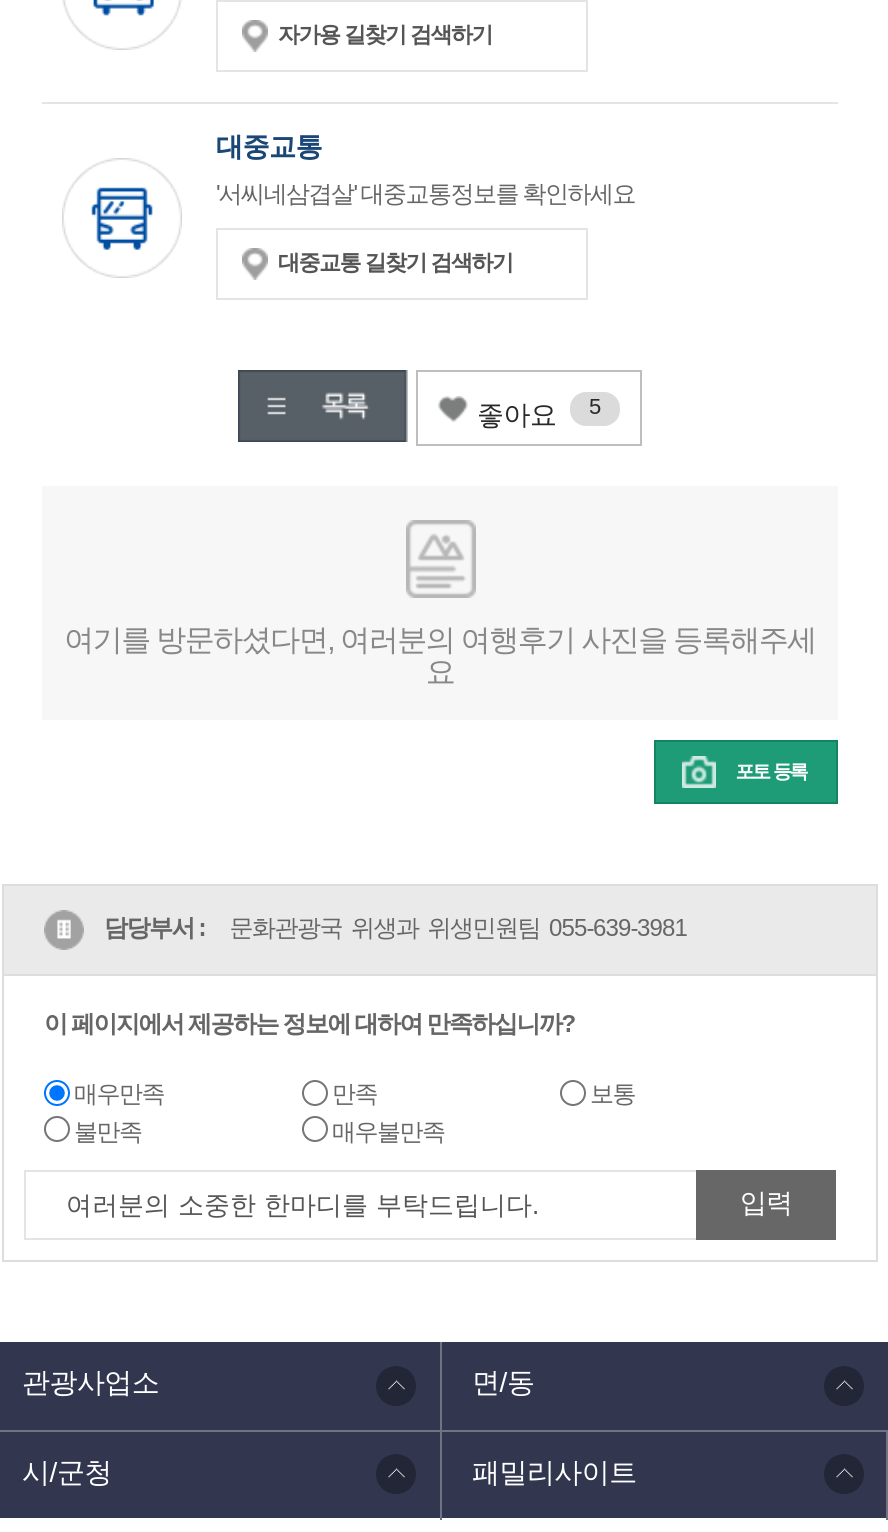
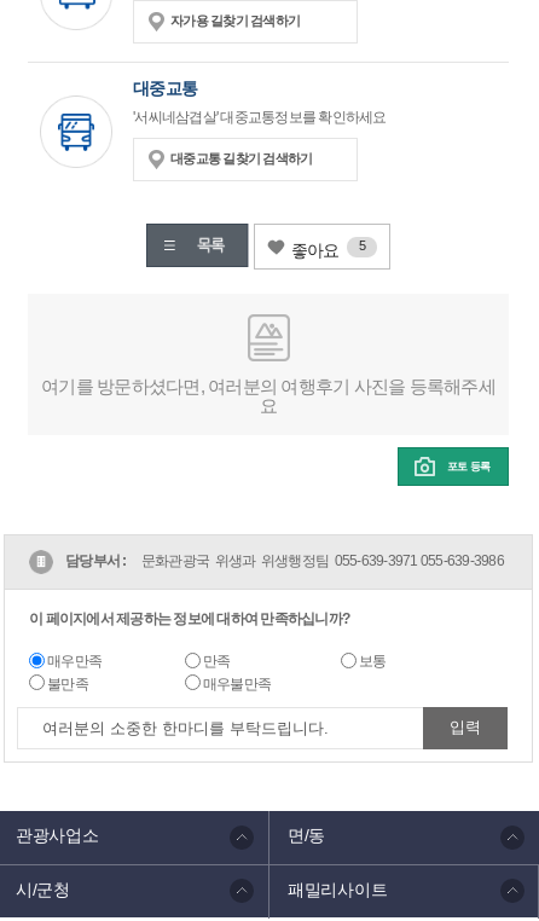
- 문화관광국 위생과 위생민원팀 055-639-3981
+ 문화관광국 위생과 위생행정팀 055-639-3971 055-639-3986
